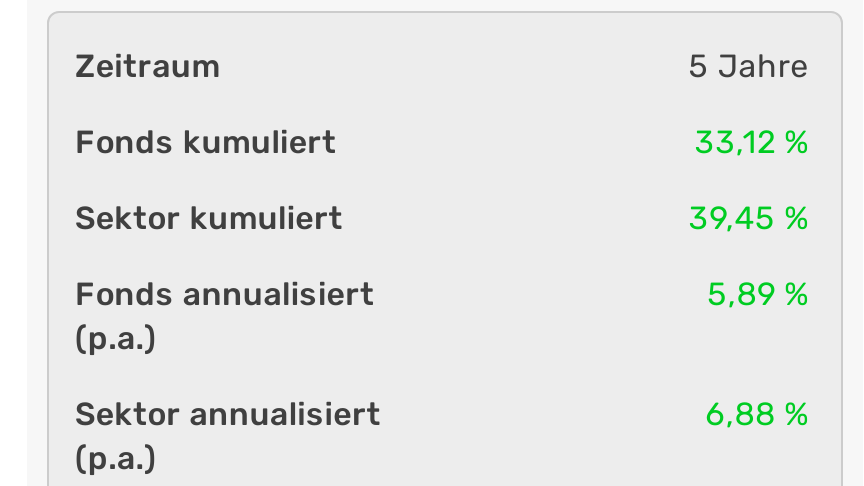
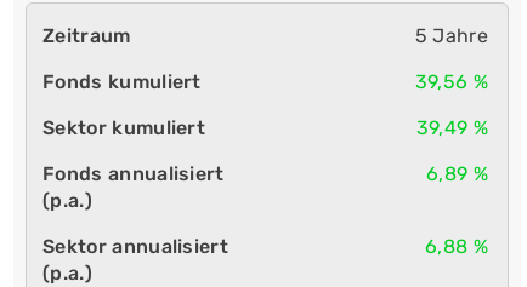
- 33,12 %
+ 39,56 %

- 39,45 %
+ 39,49 %

- 5,89 %
+ 6,89 %
